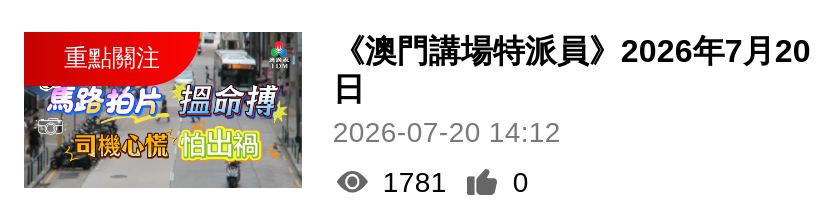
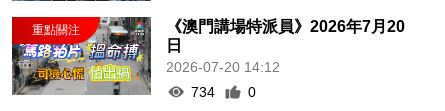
- 1781
+ 734
